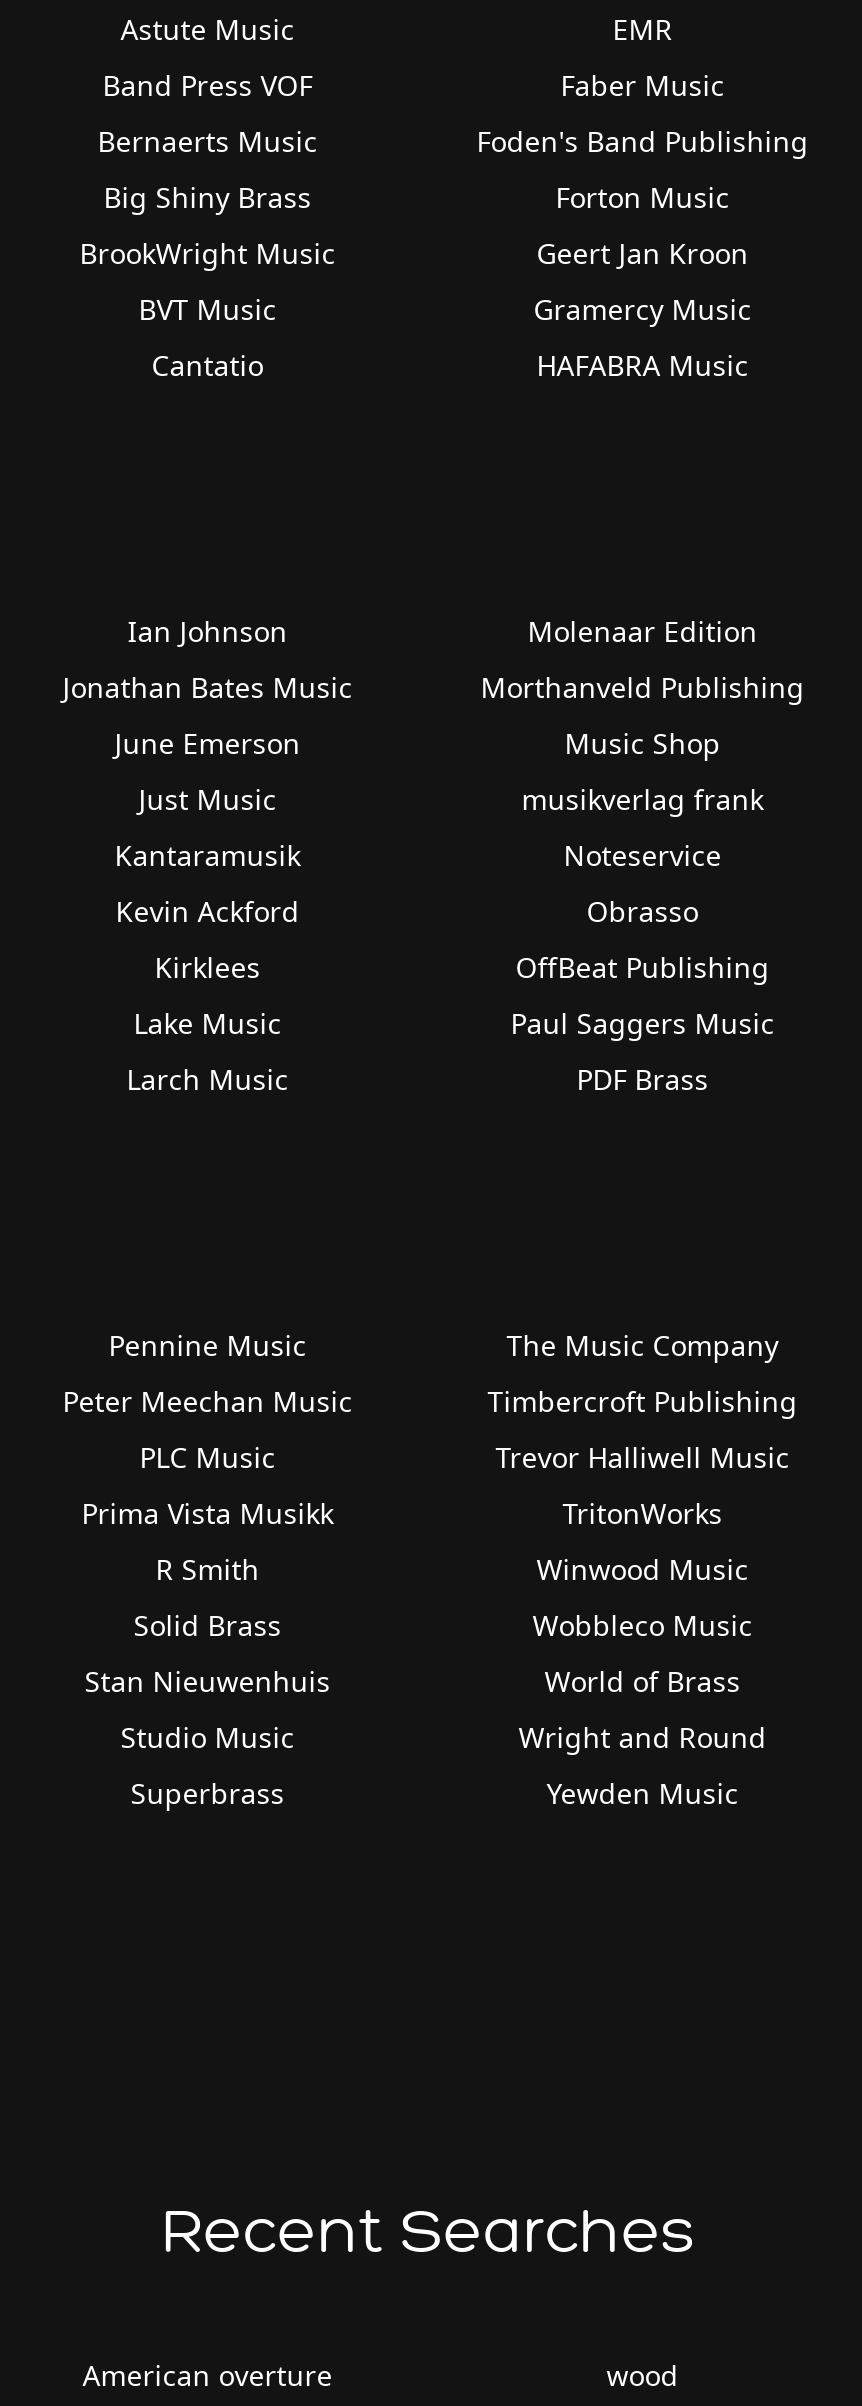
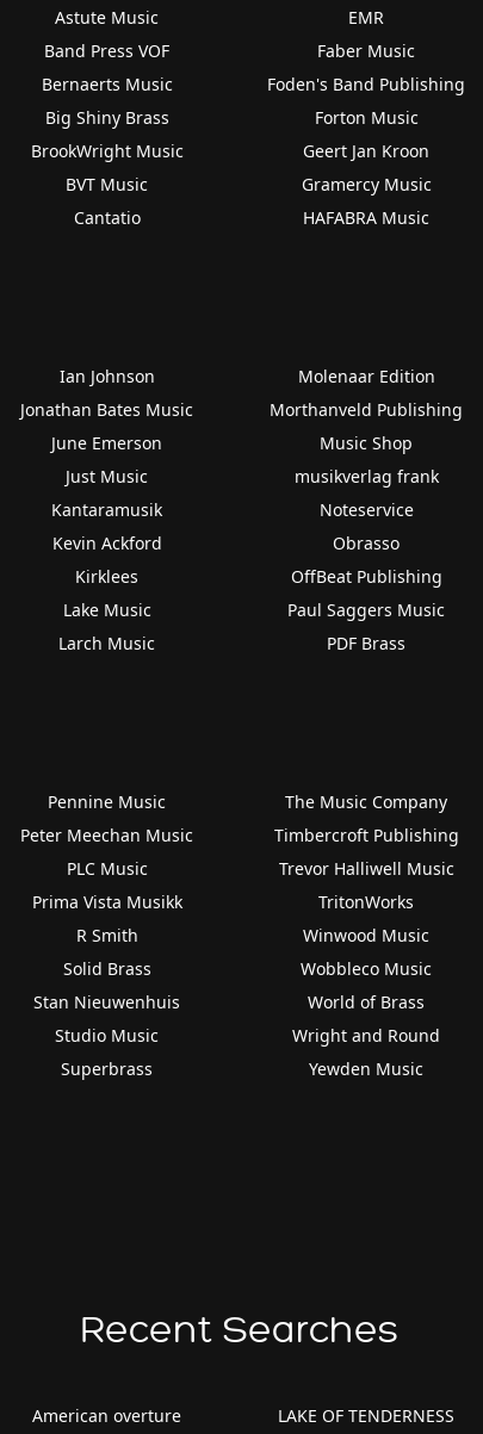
- wood
+ LAKE OF TENDERNESS
